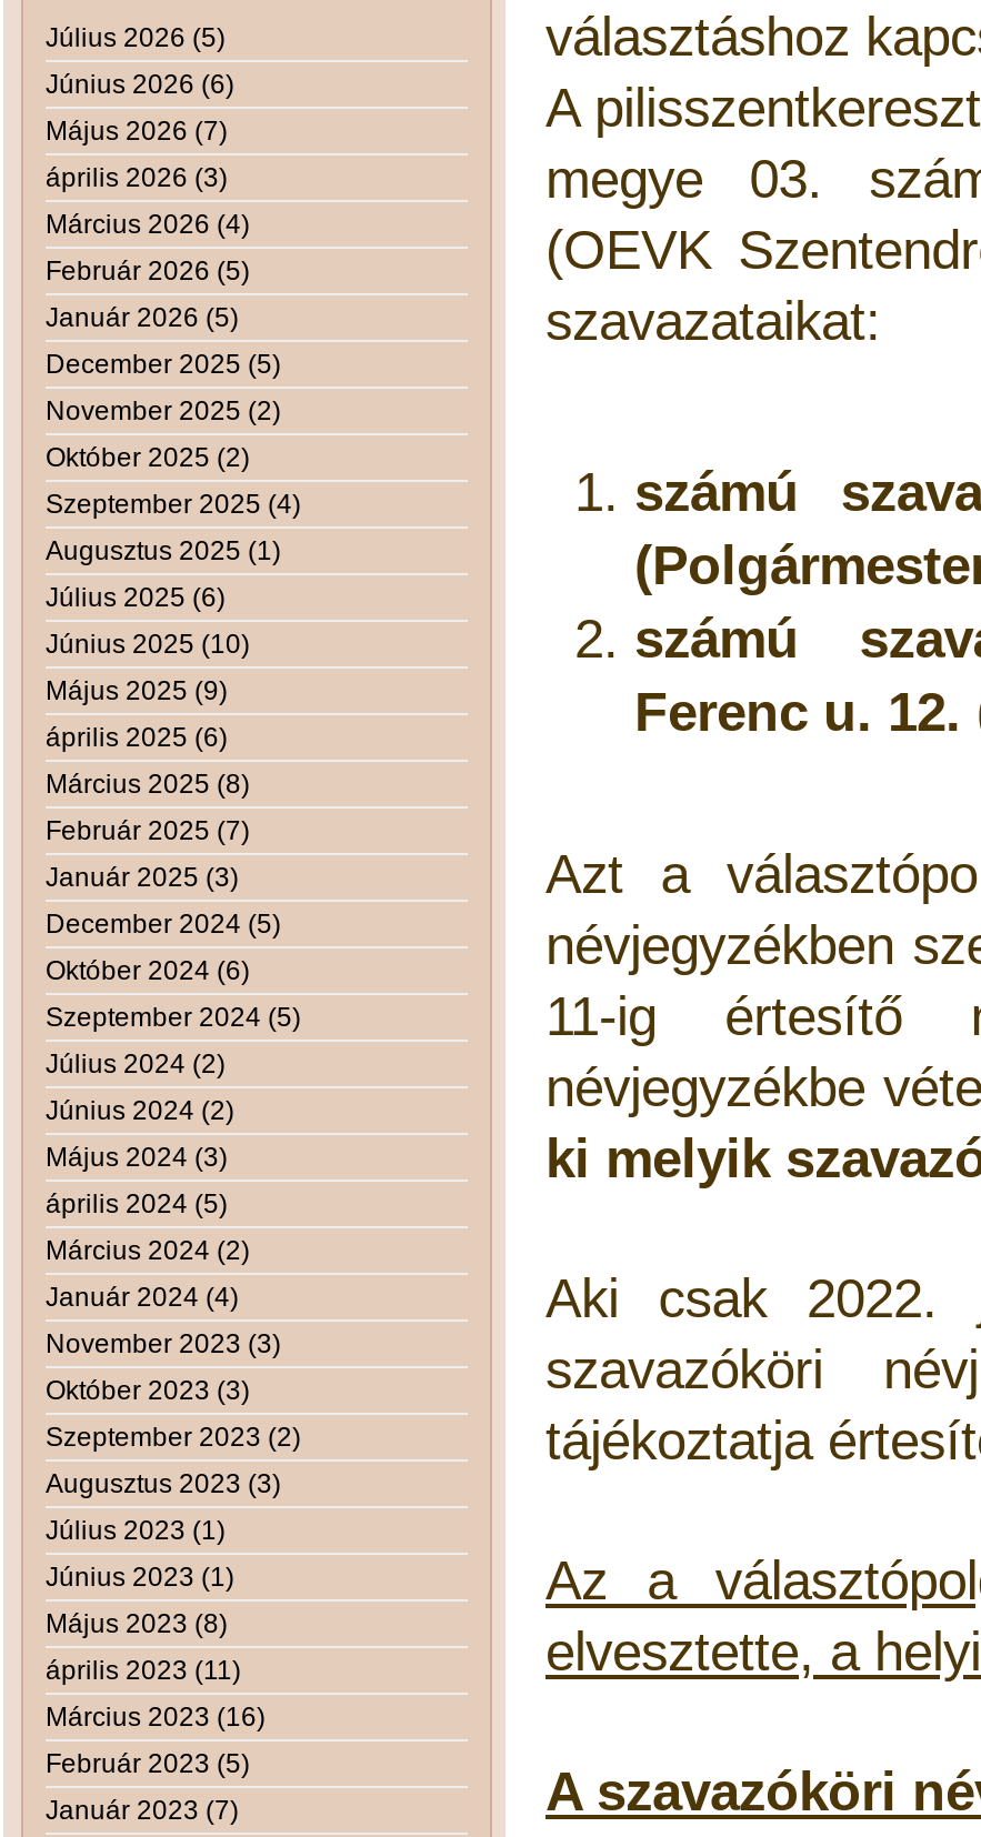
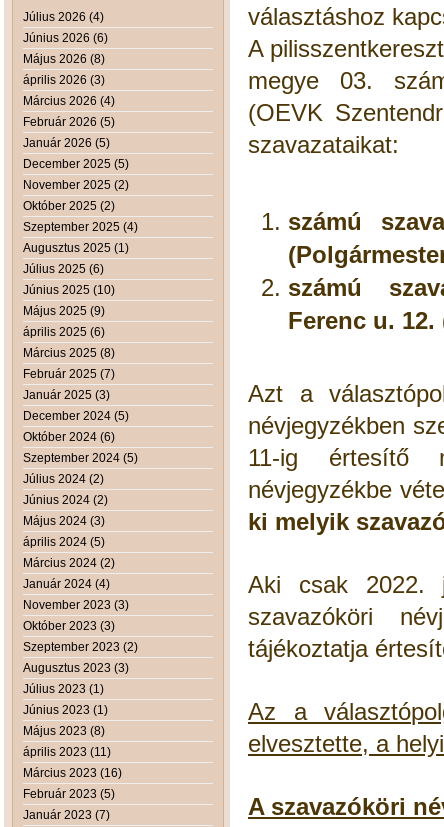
- Július 2026 (5)
+ Július 2026 (4)

- Május 2026 (7)
+ Május 2026 (8)
